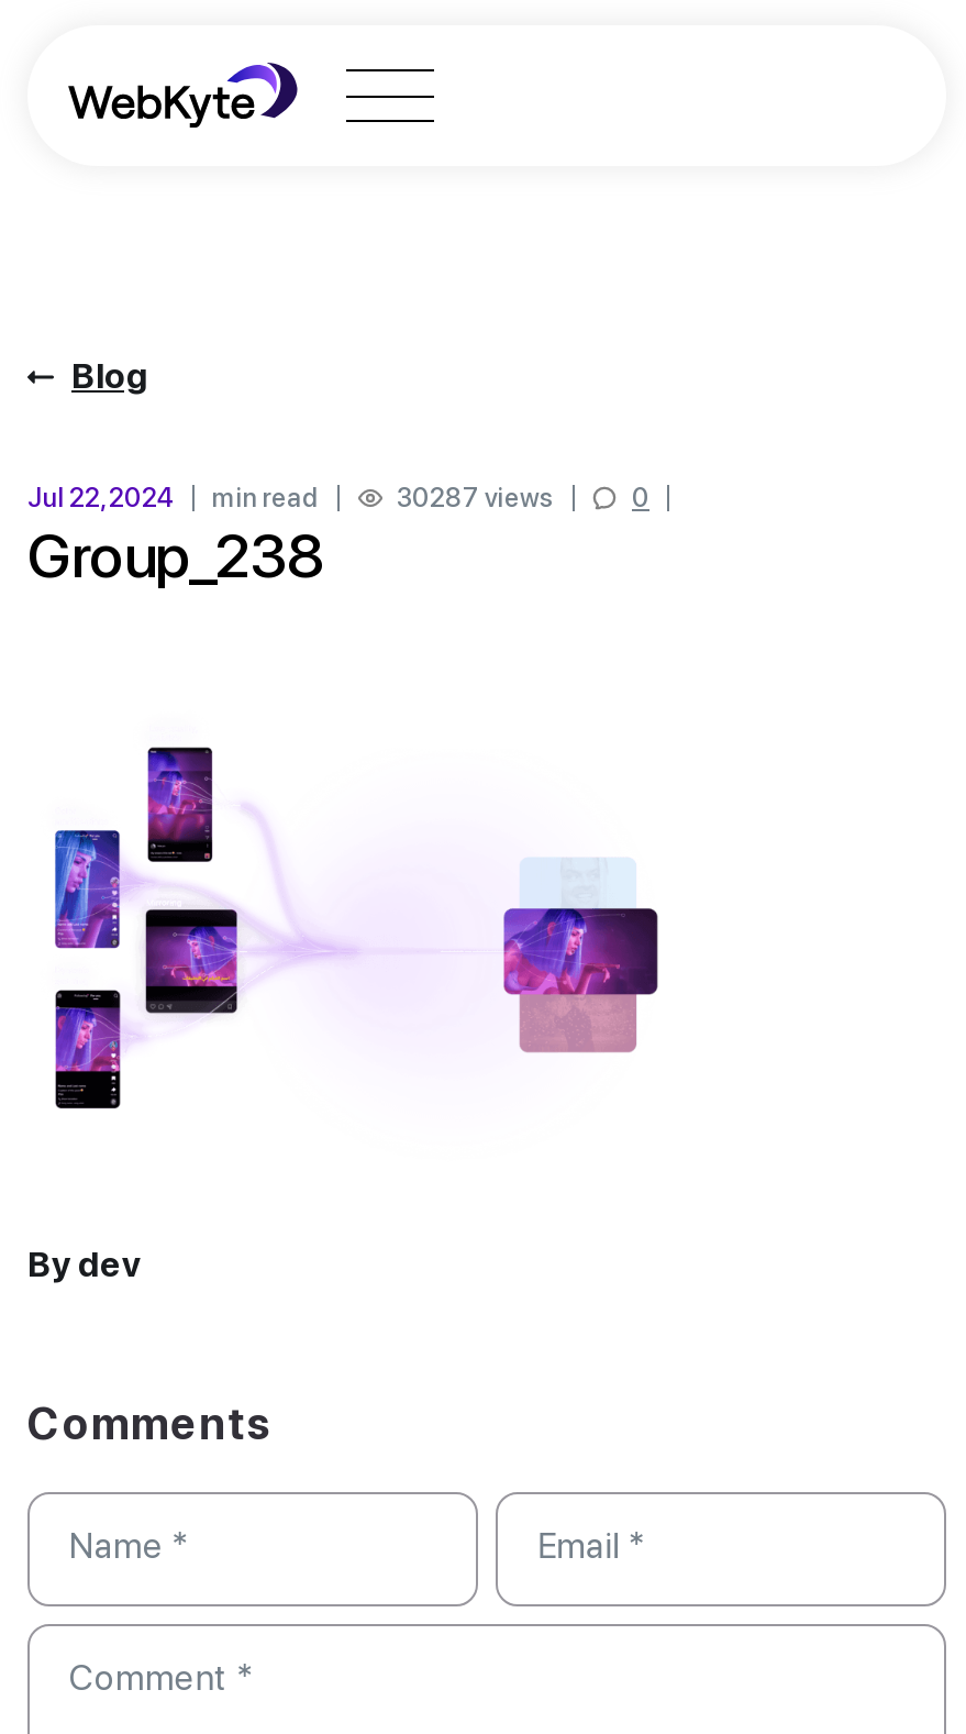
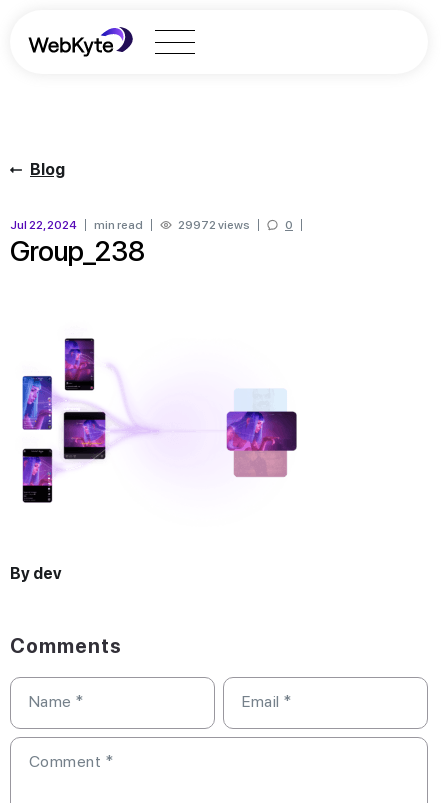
- 30287 views
+ 29972 views
